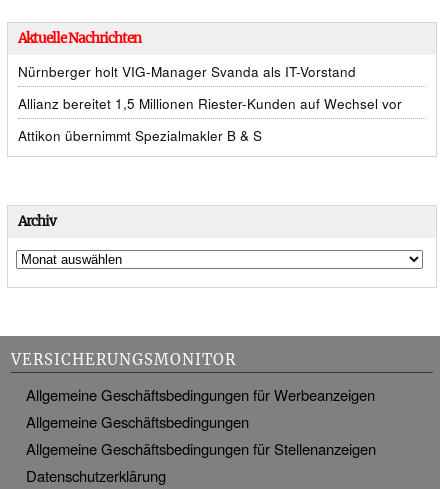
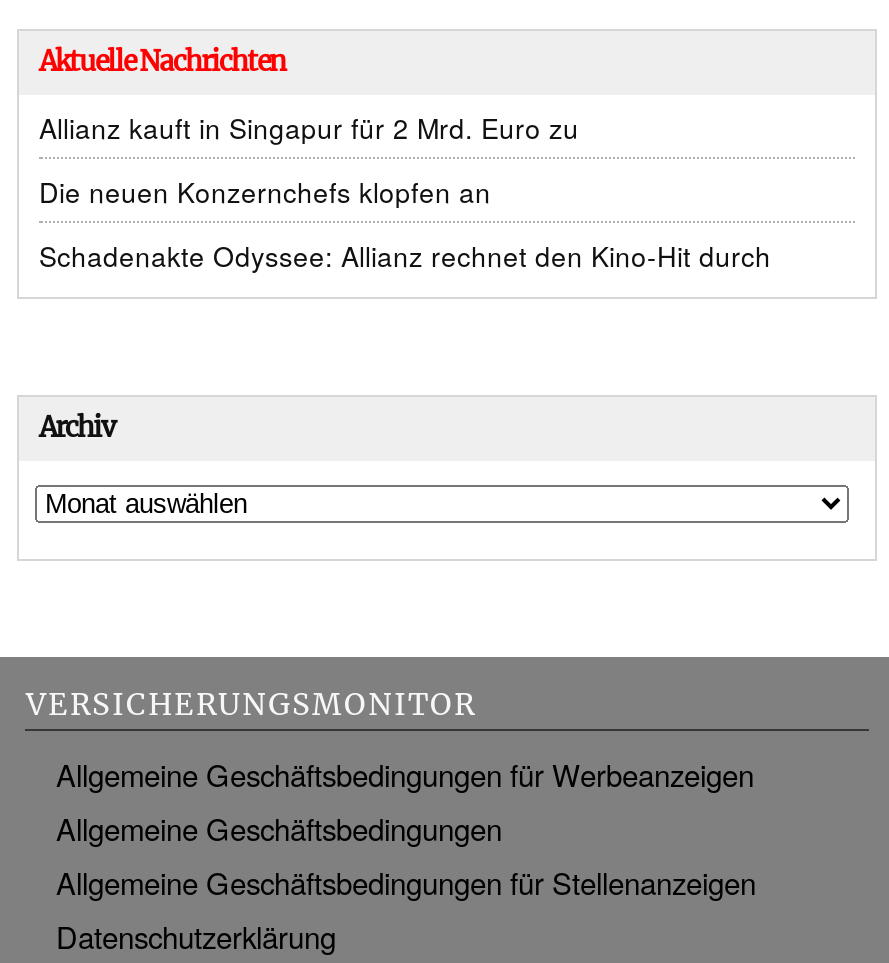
- Nürnberger holt VIG-Manager Svanda als IT-Vorstand
+ Allianz kauft in Singapur für 2 Mrd. Euro zu

- Allianz bereitet 1,5 Millionen Riester-Kunden auf Wechsel vor
+ Die neuen Konzernchefs klopfen an

- Attikon übernimmt Spezialmakler B & S
+ Schadenakte Odyssee: Allianz rechnet den Kino-Hit durch
